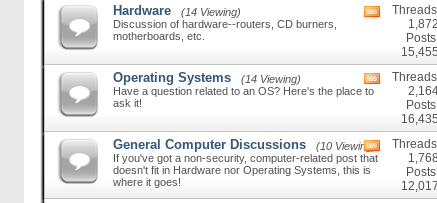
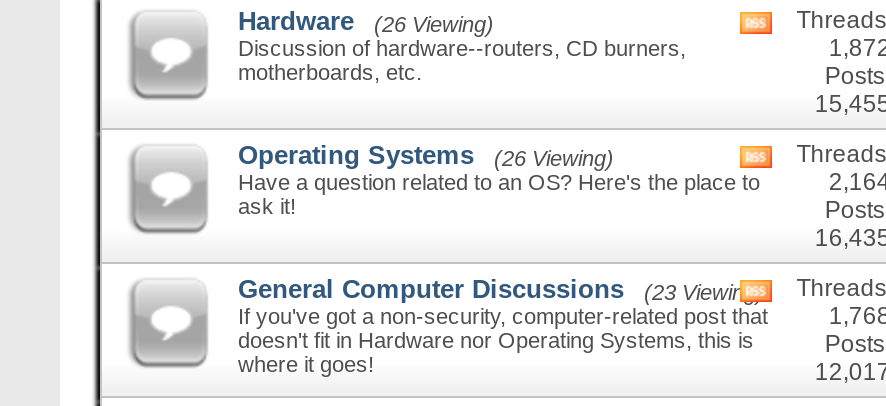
- Hardware (14 Viewing)
+ Hardware (26 Viewing)

- Operating Systems (14 Viewing)
+ Operating Systems (26 Viewing)

- (10 Viewing)
+ (23 Viewing)
